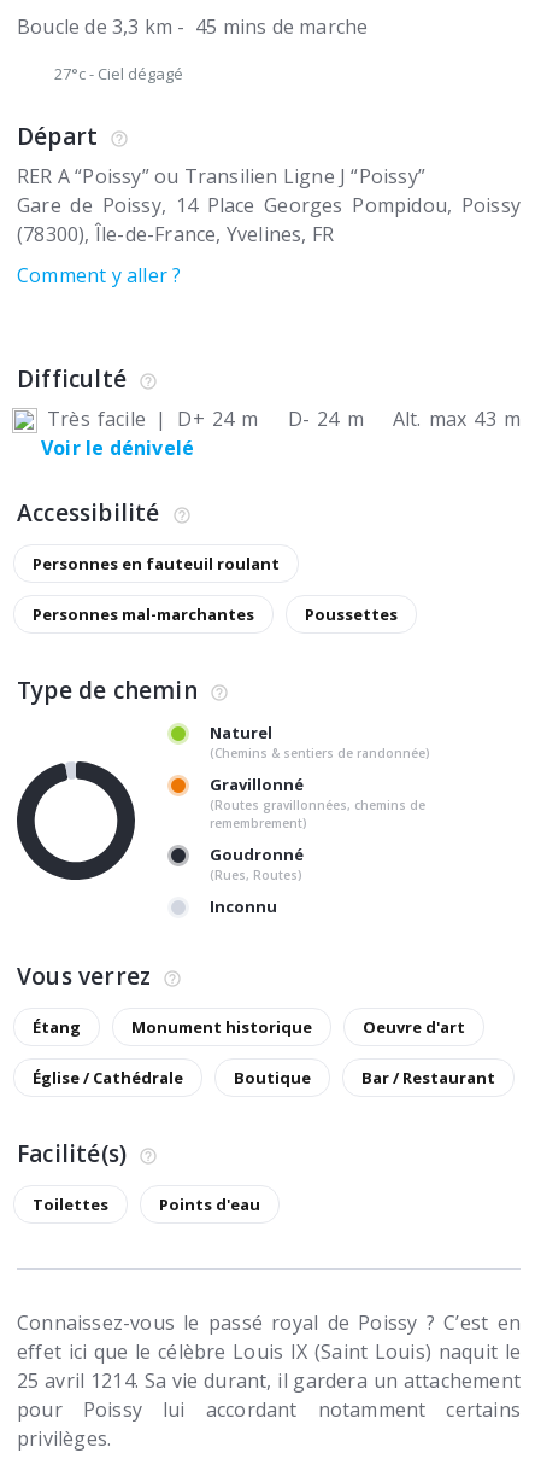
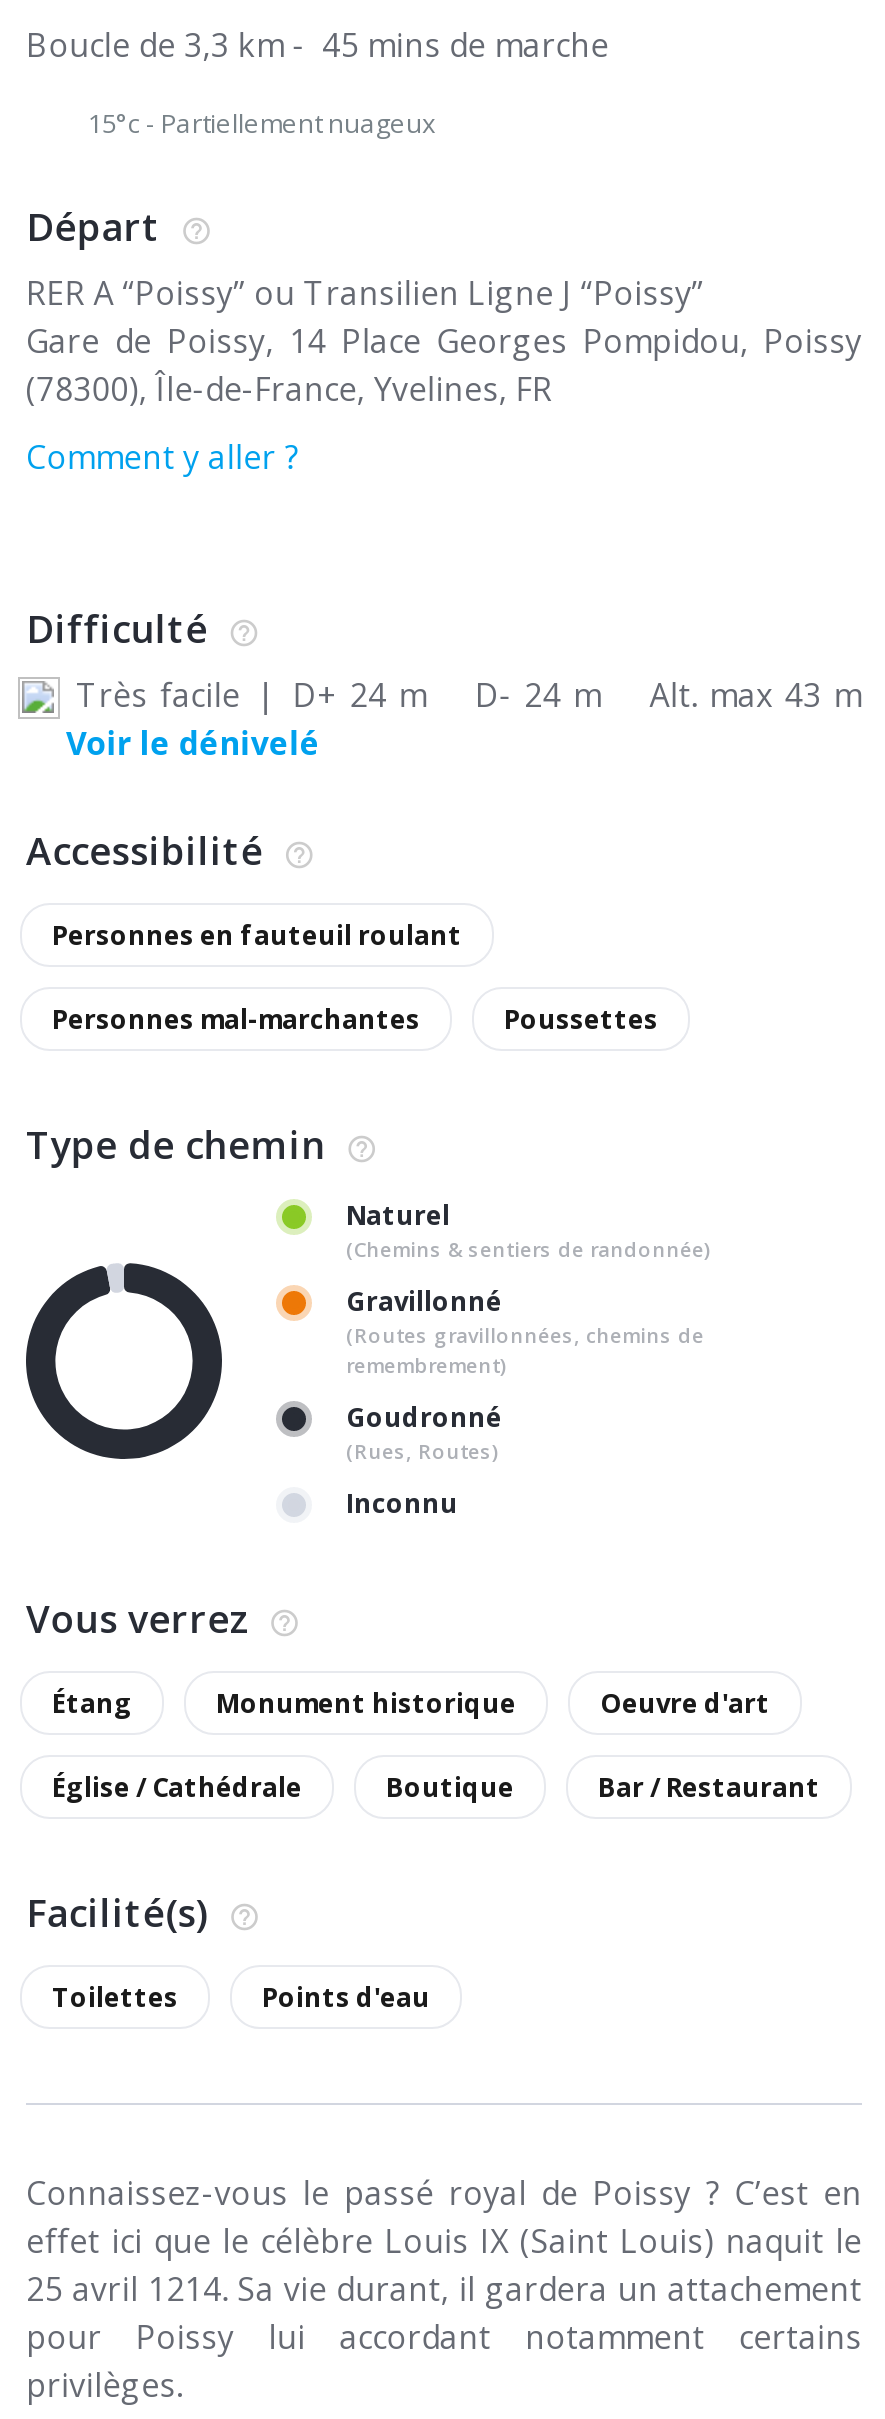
- 27°c - Ciel dégagé
+ 15°c - Partiellement nuageux
